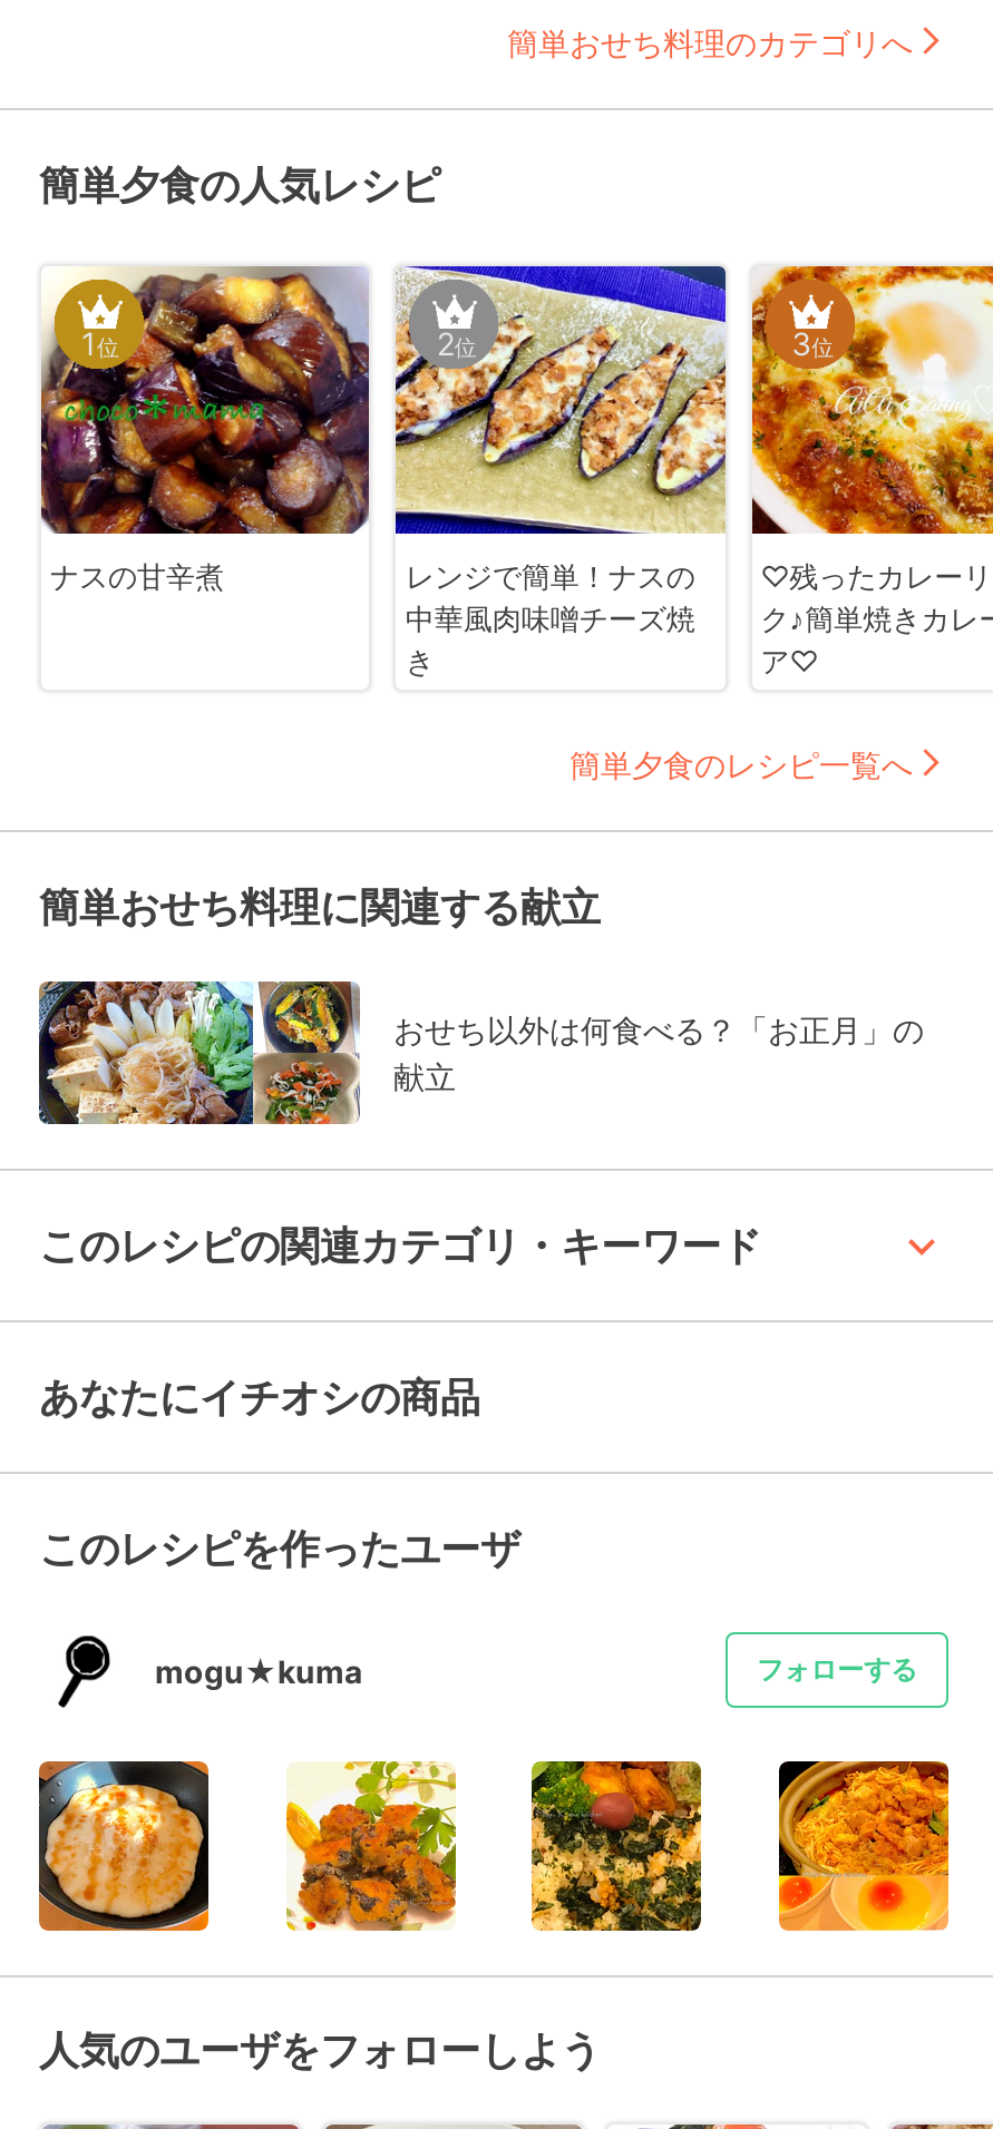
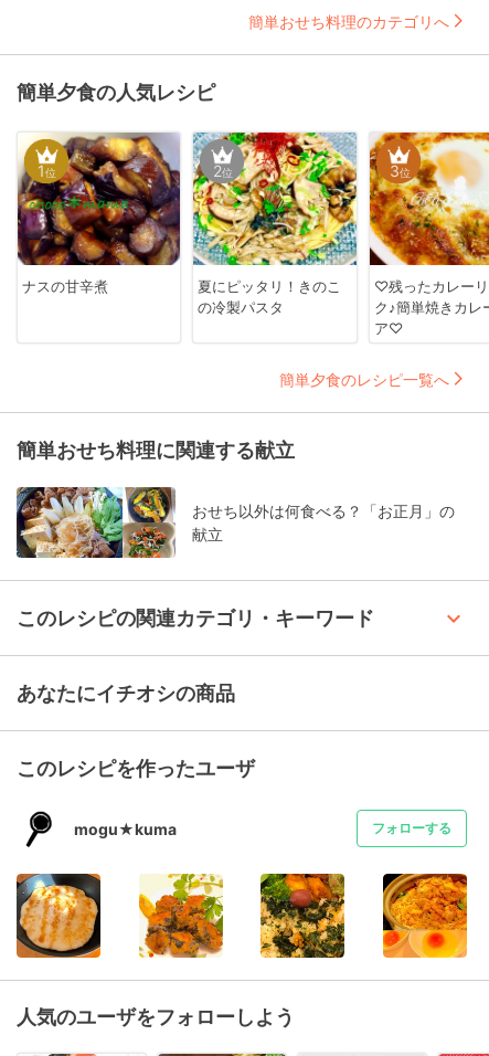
- [image]
- レンジで簡単！ナスの
- 中華風肉味噌チーズ焼
- き
+ [image]
+ 夏にピッタリ！きのこ
+ の冷製パスタ
